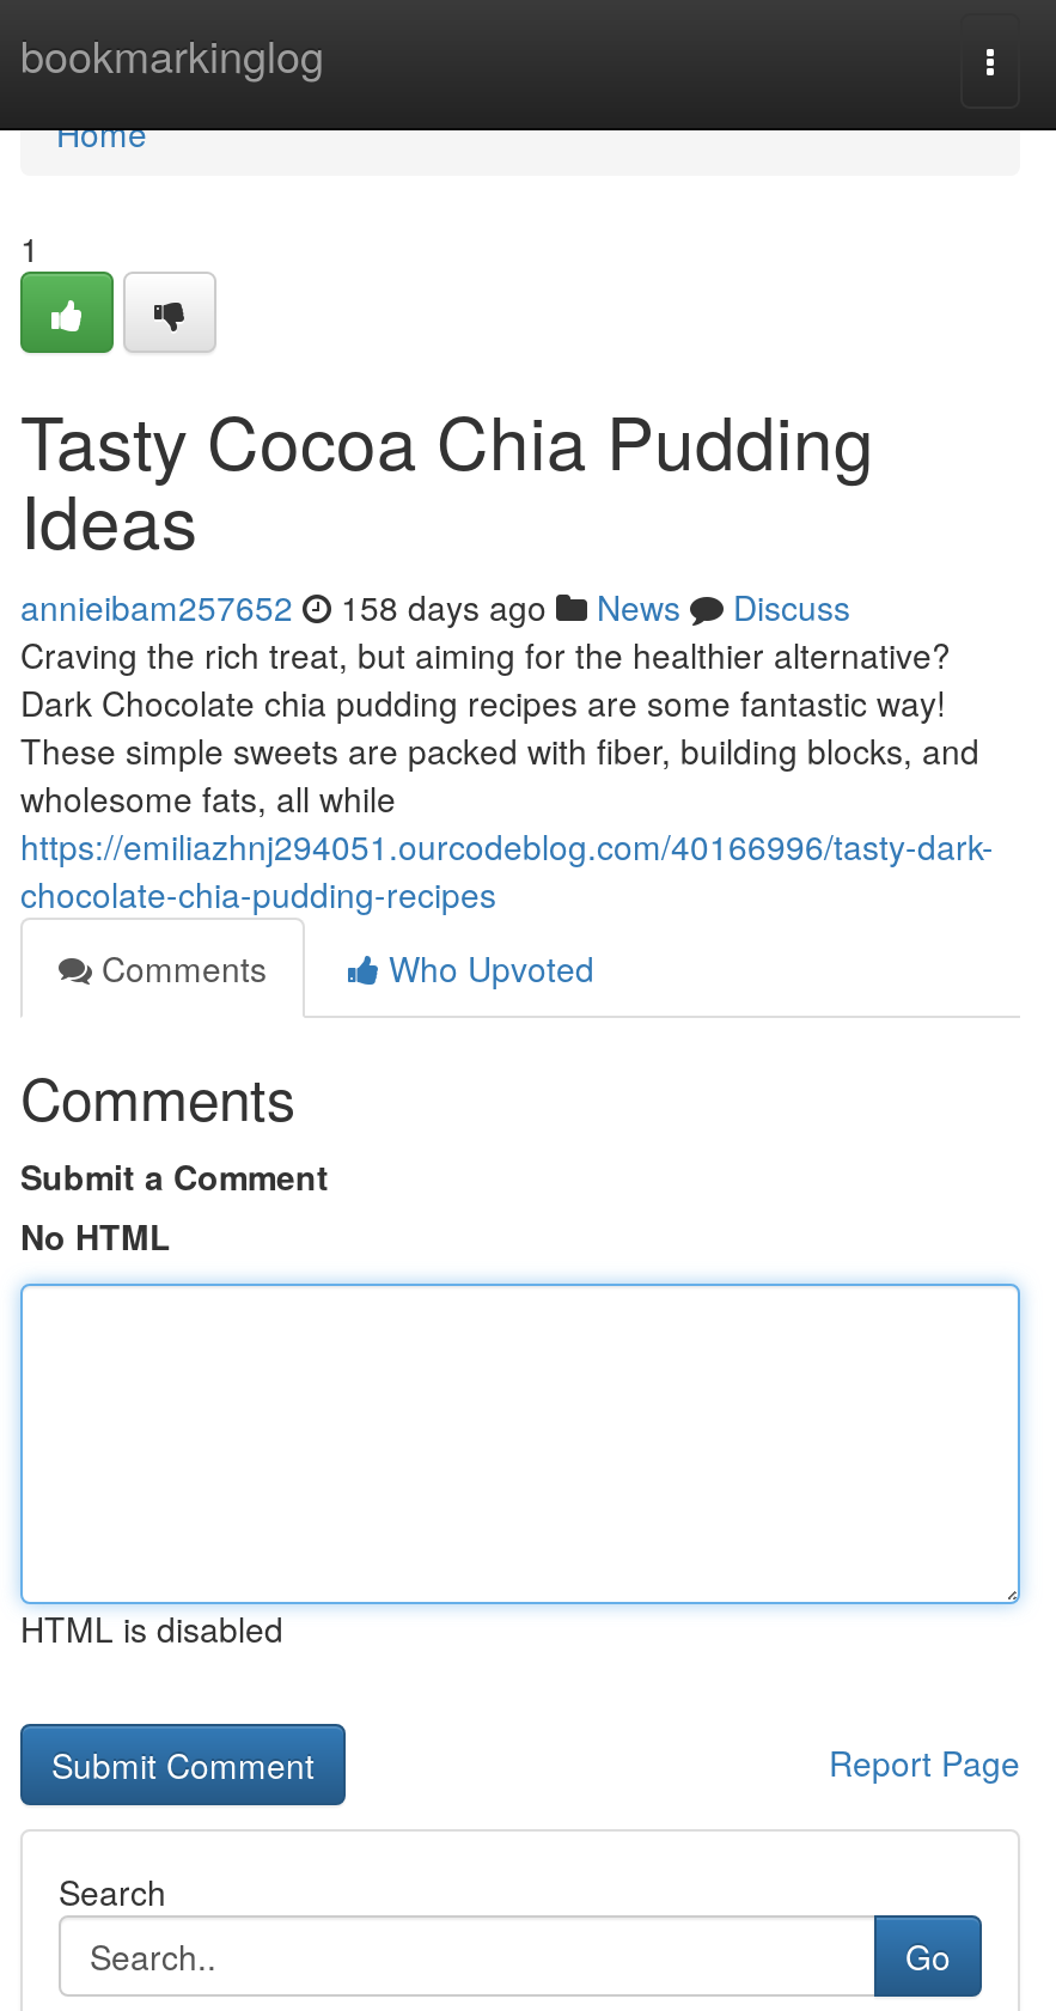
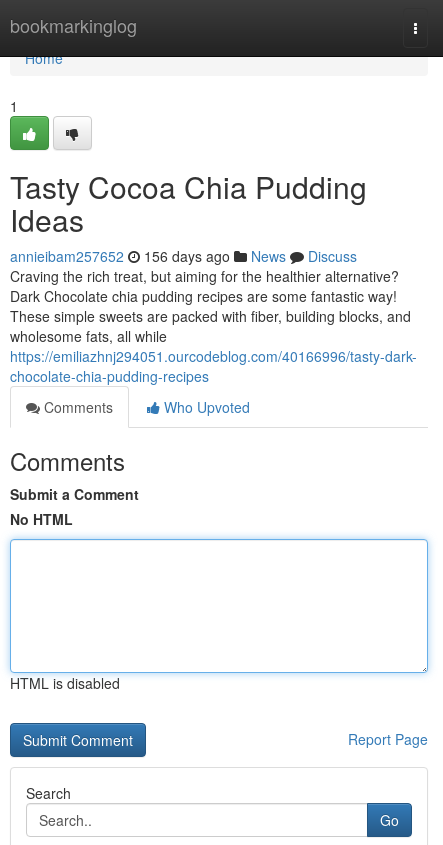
- annieibam257652 158 days ago News Discuss
+ annieibam257652 156 days ago News Discuss
